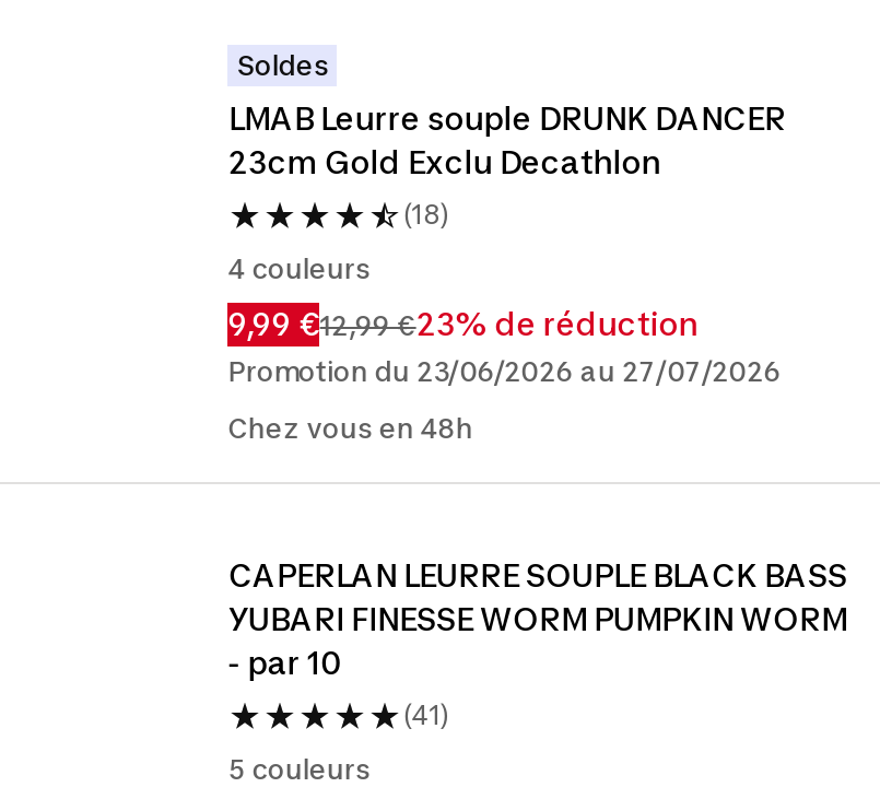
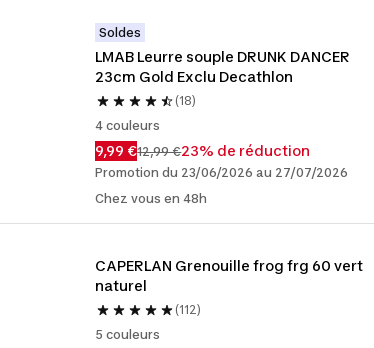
- CAPERLAN LEURRE SOUPLE BLACK BASS
- YUBARI FINESSE WORM PUMPKIN WORM
- - par 10
+ CAPERLAN Grenouille frog frg 60 vert
+ naturel

- (41)
+ (112)
